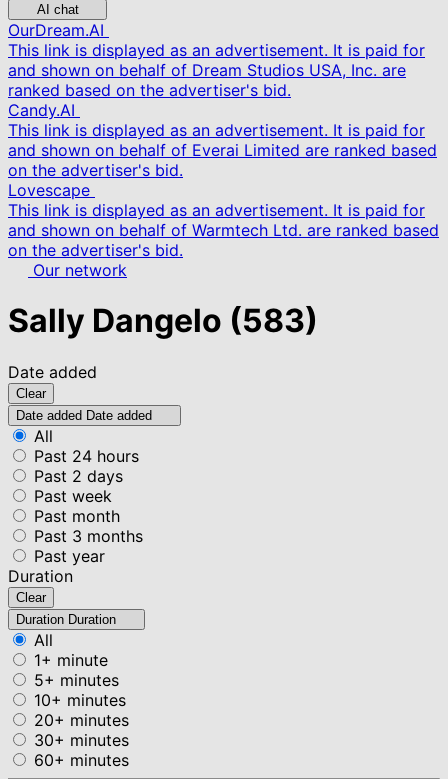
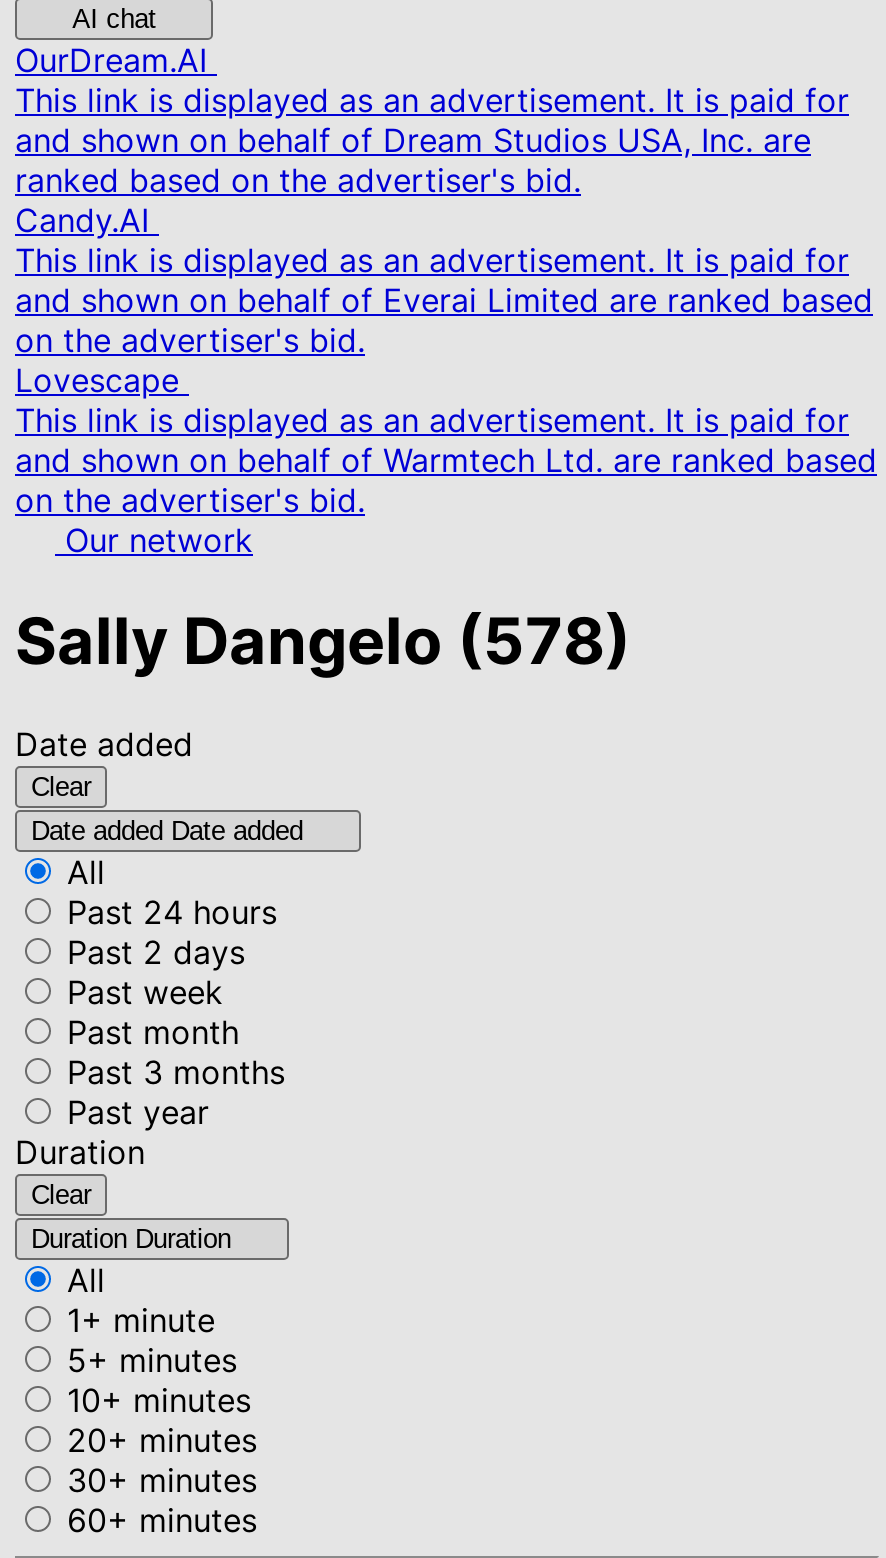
- Sally Dangelo (583)
+ Sally Dangelo (578)
